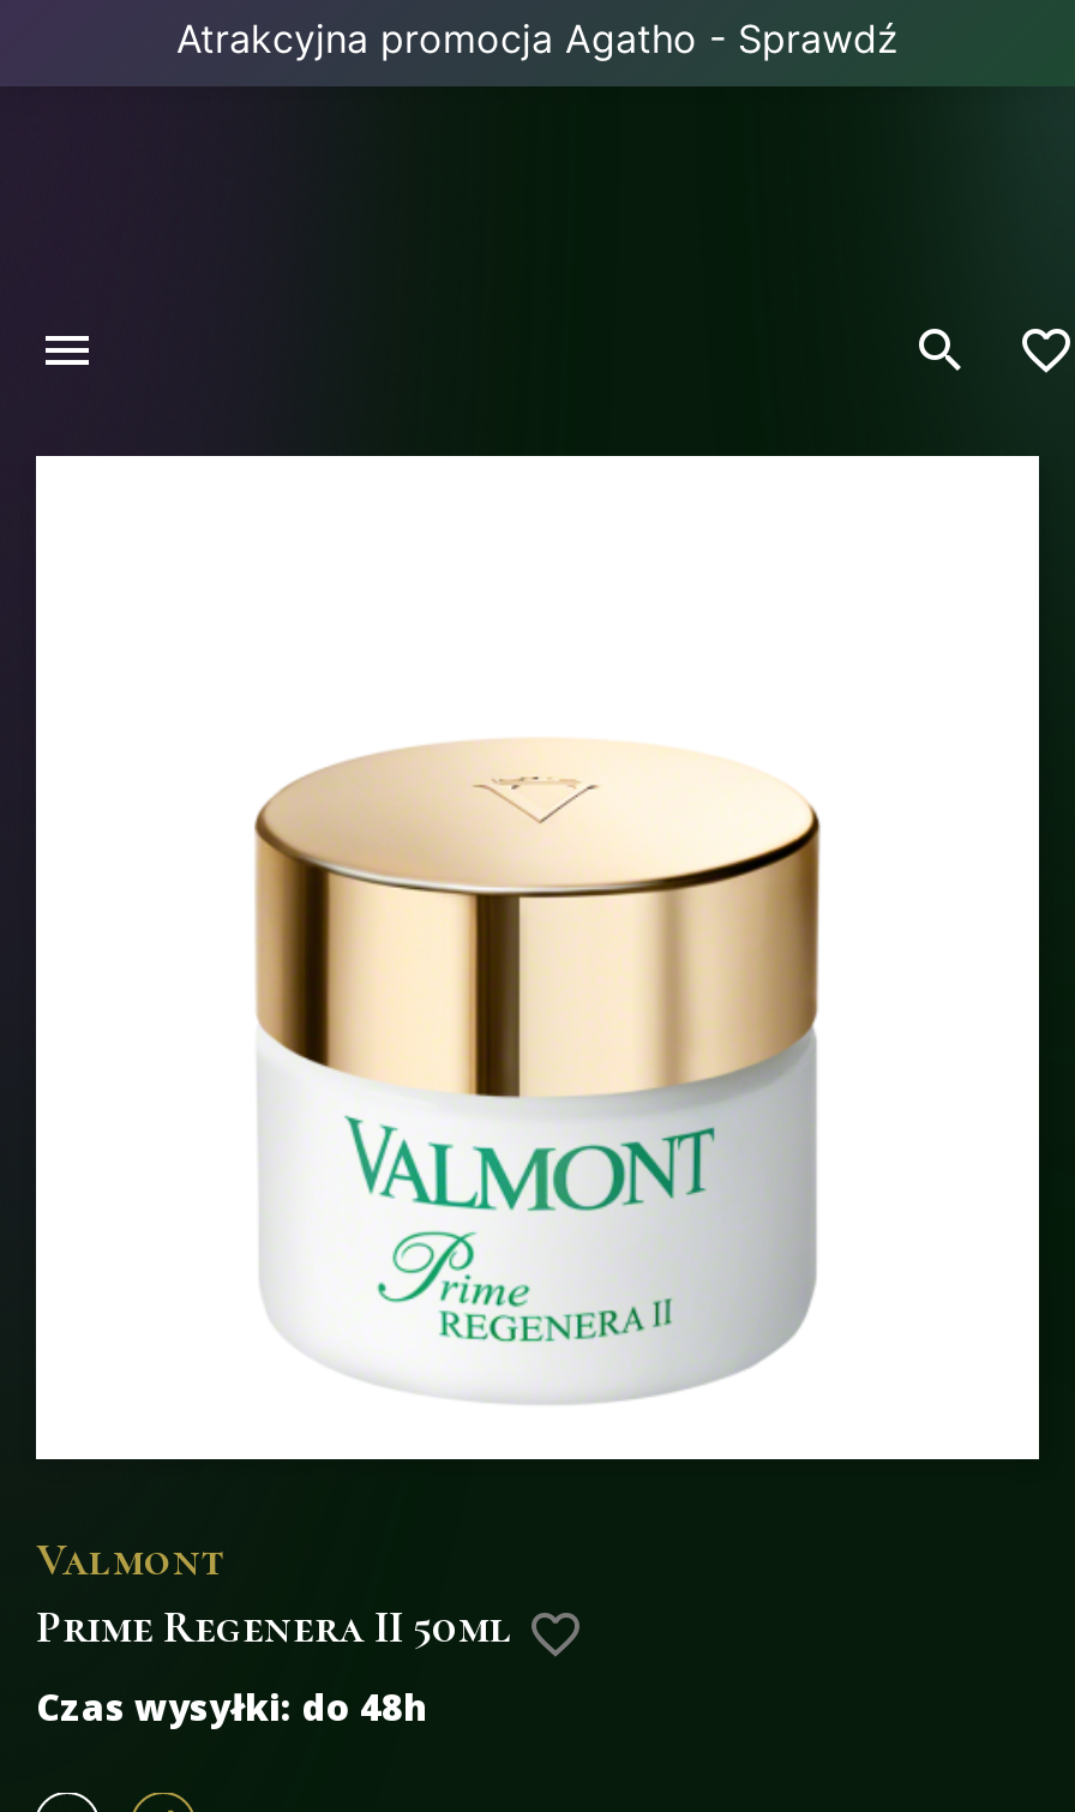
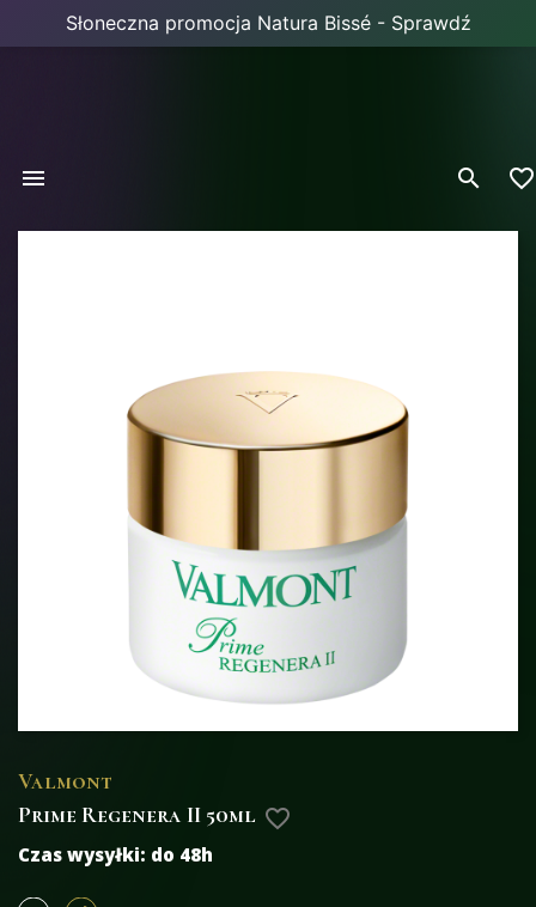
- Atrakcyjna promocja Agatho - Sprawdź
+ Słoneczna promocja Natura Bissé - Sprawdź
